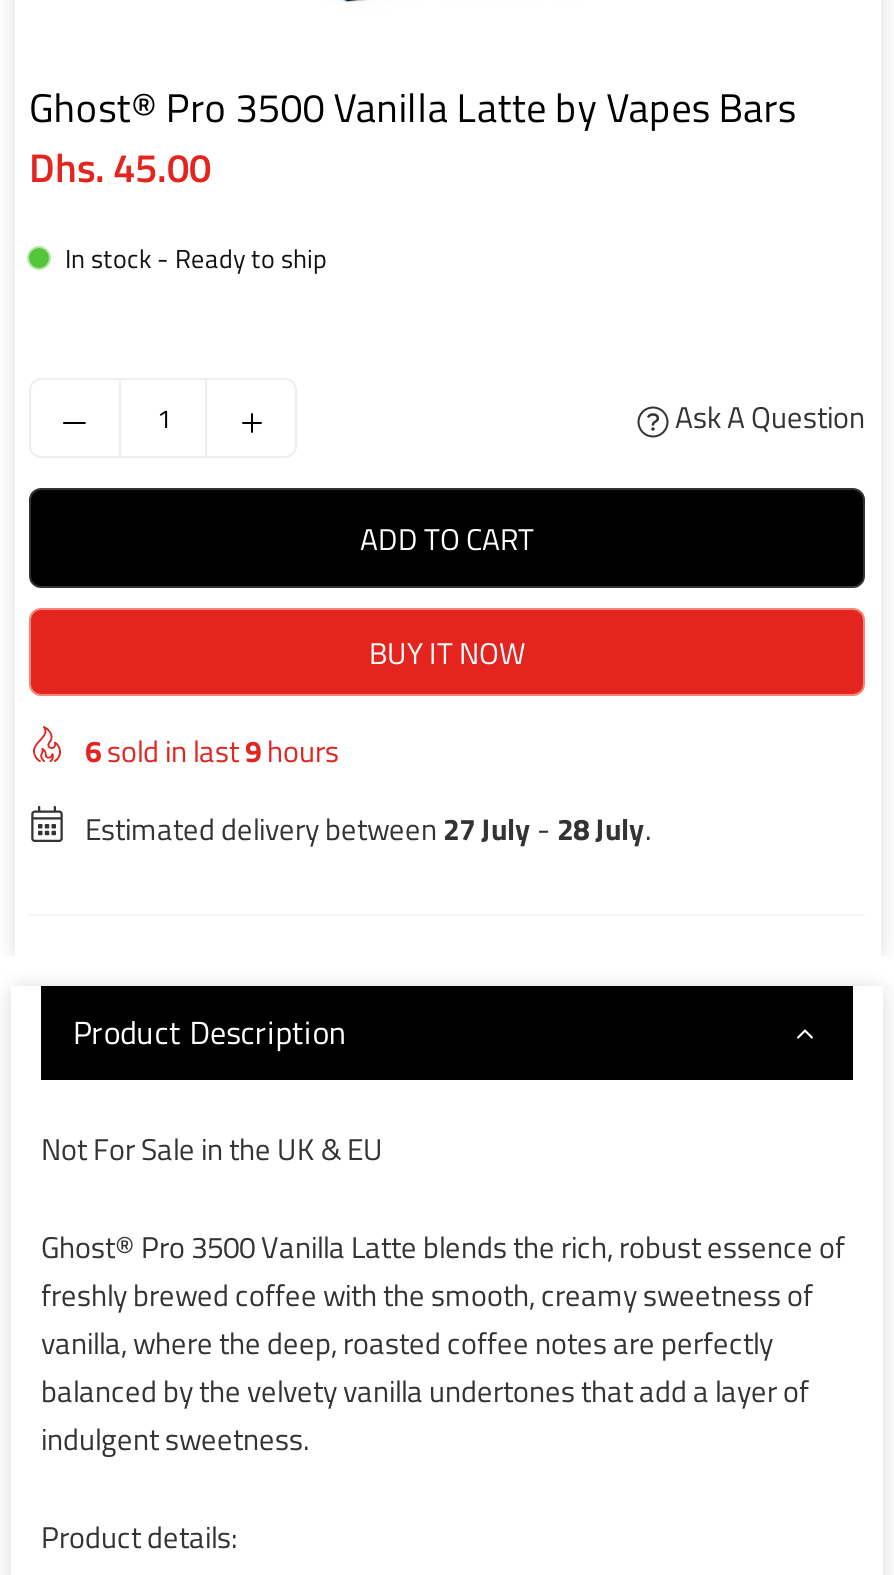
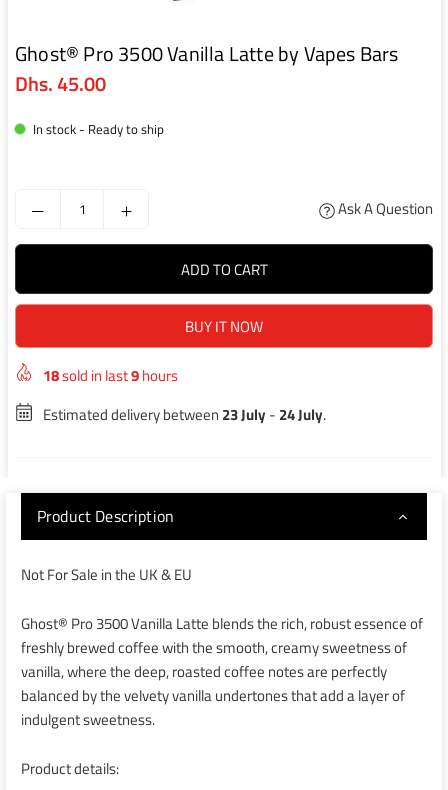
- 6sold in last9 hours
+ 18sold in last9 hours

- Estimated delivery between 27 July - 28 July.
+ Estimated delivery between 23 July - 24 July.
